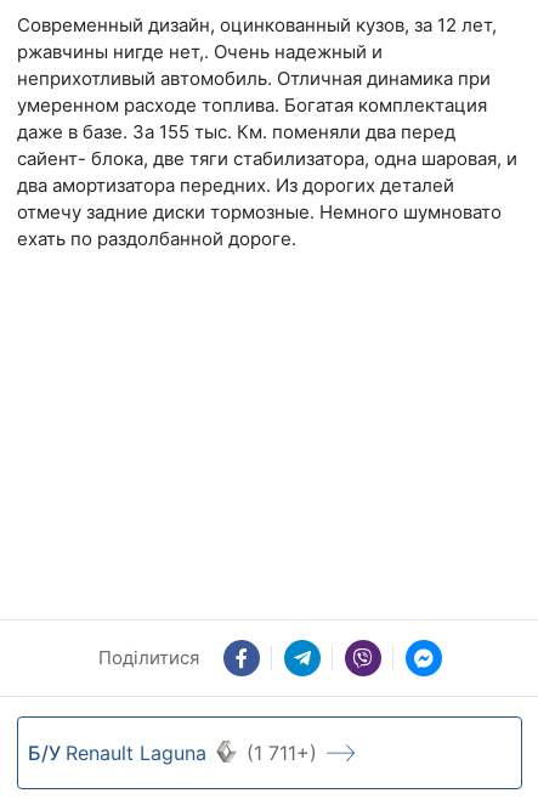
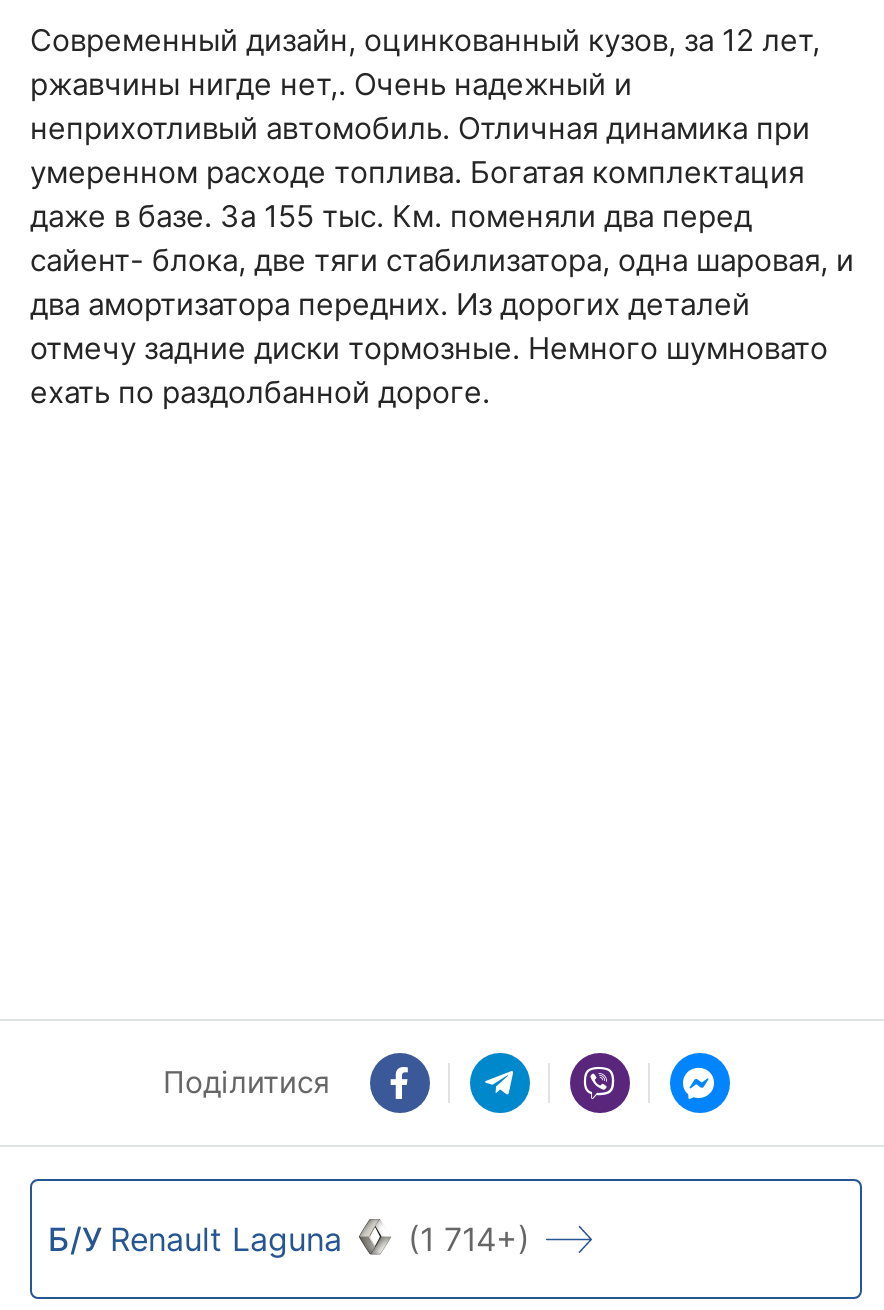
- Б/У Renault Laguna (1 711+)
+ Б/У Renault Laguna (1 714+)
